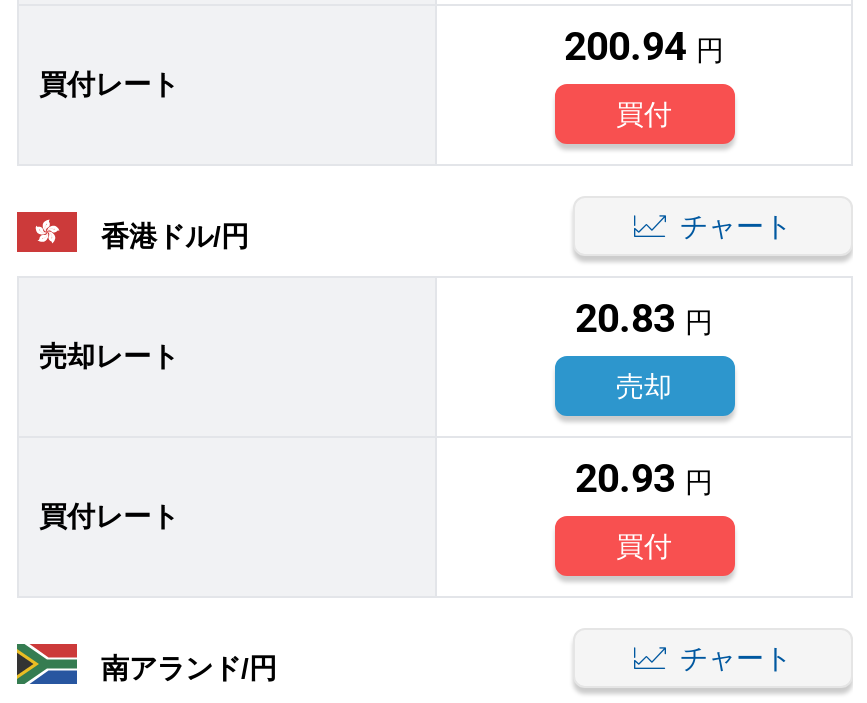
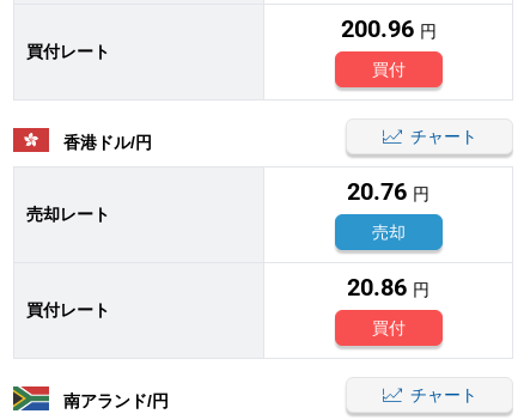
- 200.94 円
+ 200.96 円

- 20.83 円
+ 20.76 円

- 20.93 円
+ 20.86 円
